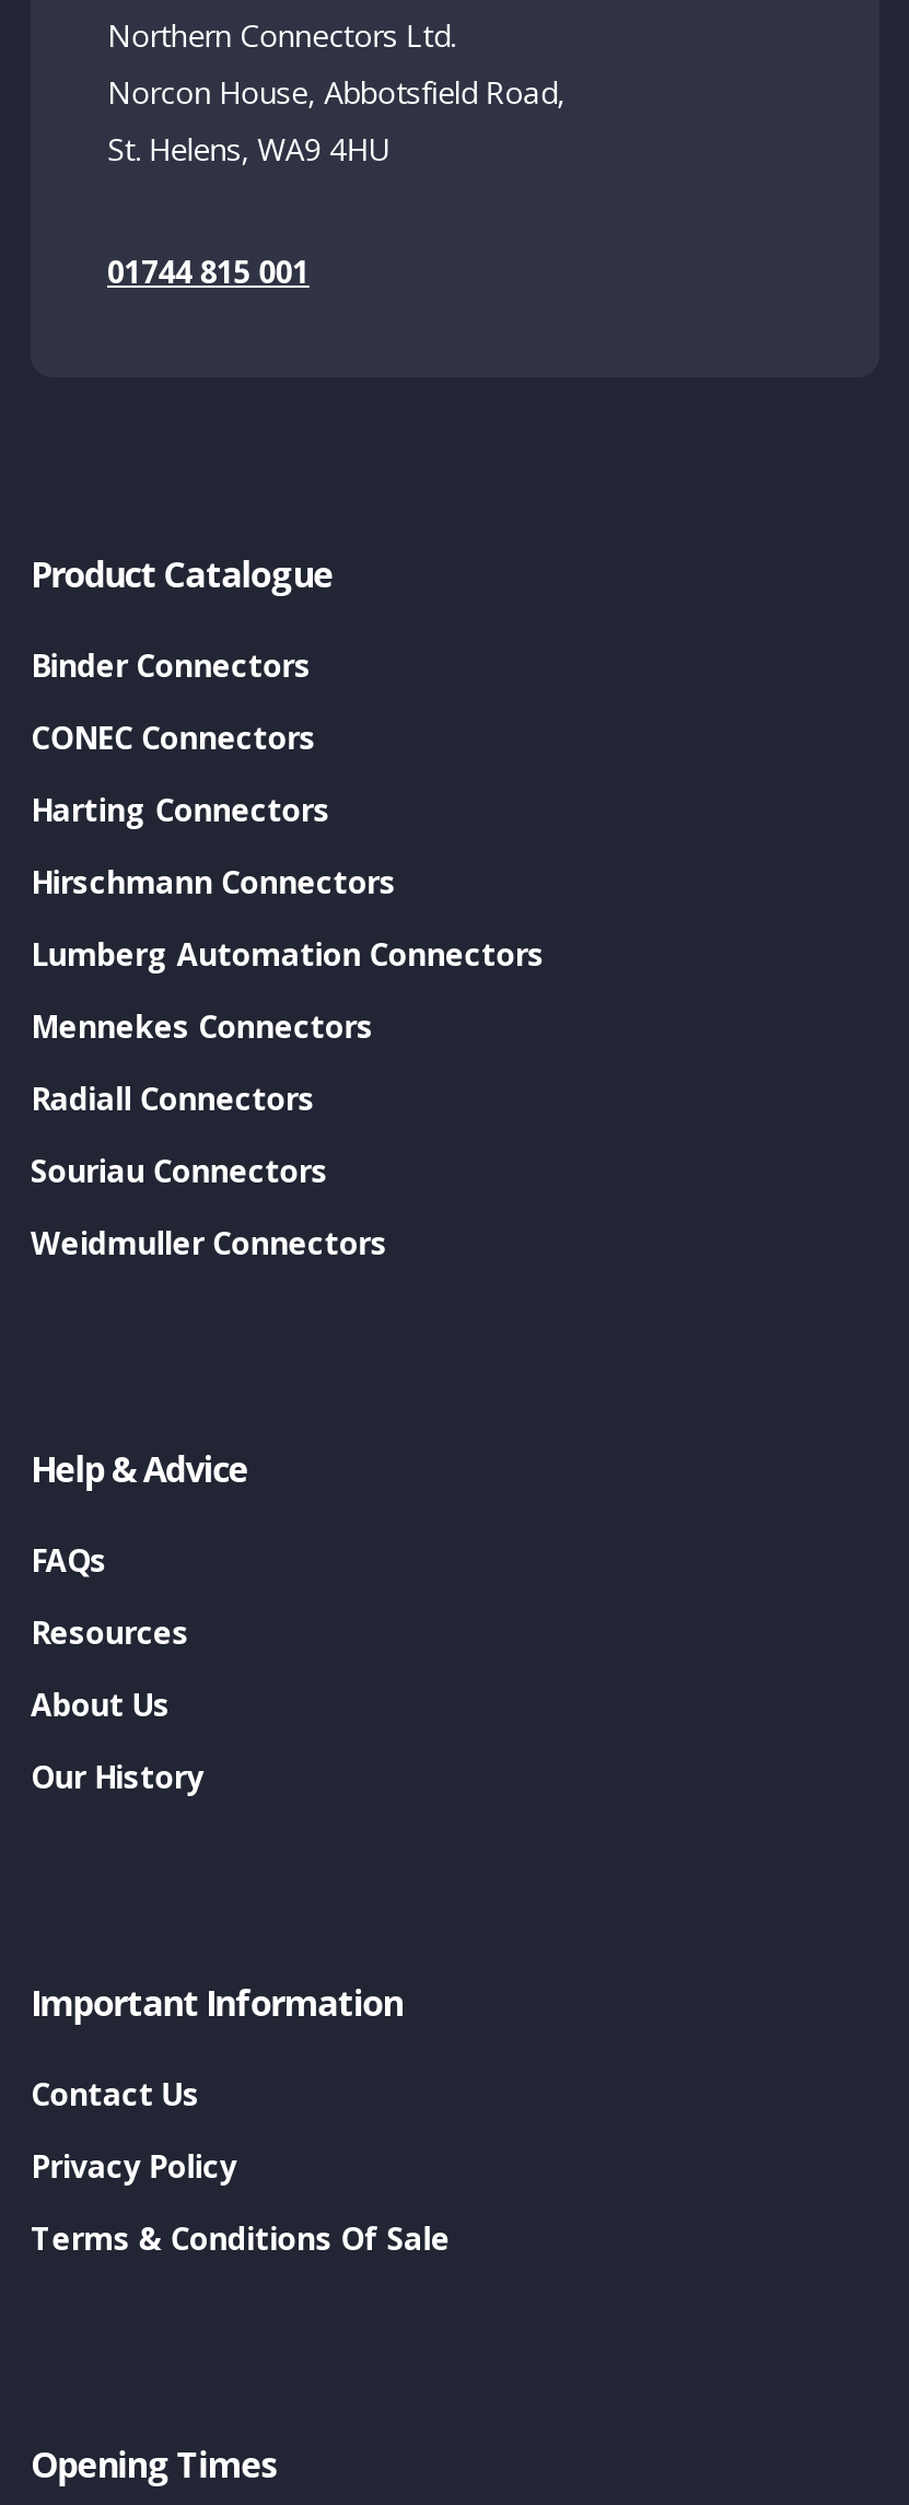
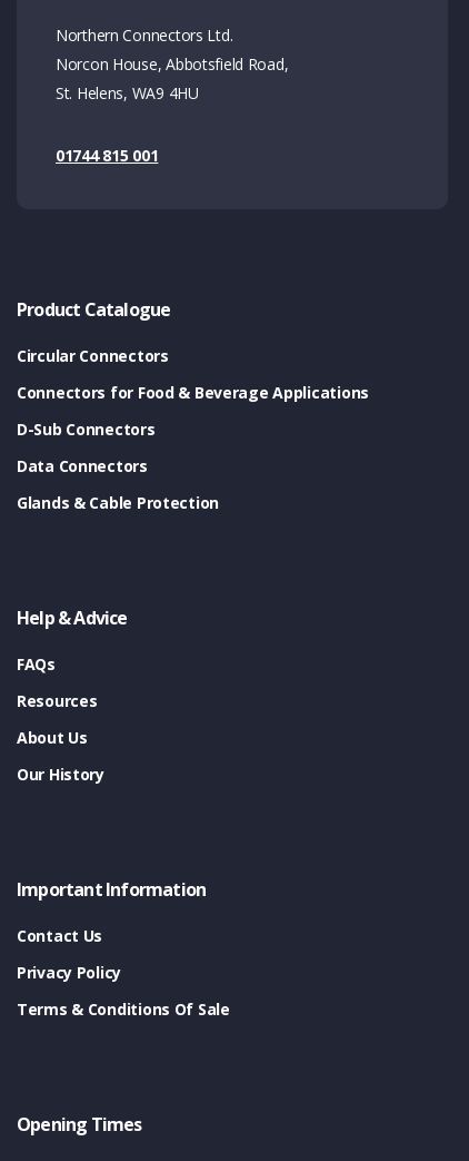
- Binder Connectors
- CONEC Connectors
- Harting Connectors
- Hirschmann Connectors
- Lumberg Automation Connectors
- Mennekes Connectors
- Radiall Connectors
- Souriau Connectors
- Weidmuller Connectors
+ Circular Connectors
+ Connectors for Food & Beverage Applications
+ D-Sub Connectors
+ Data Connectors
+ Glands & Cable Protection
